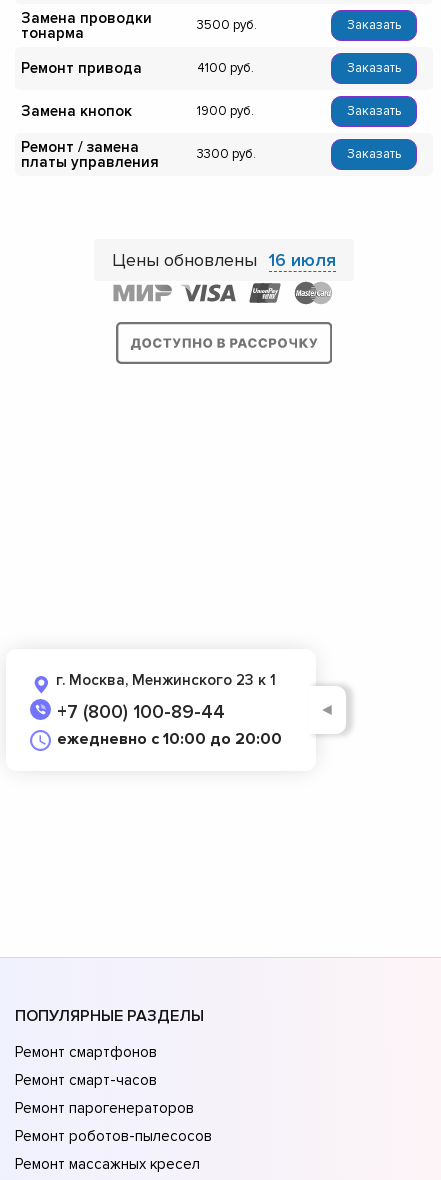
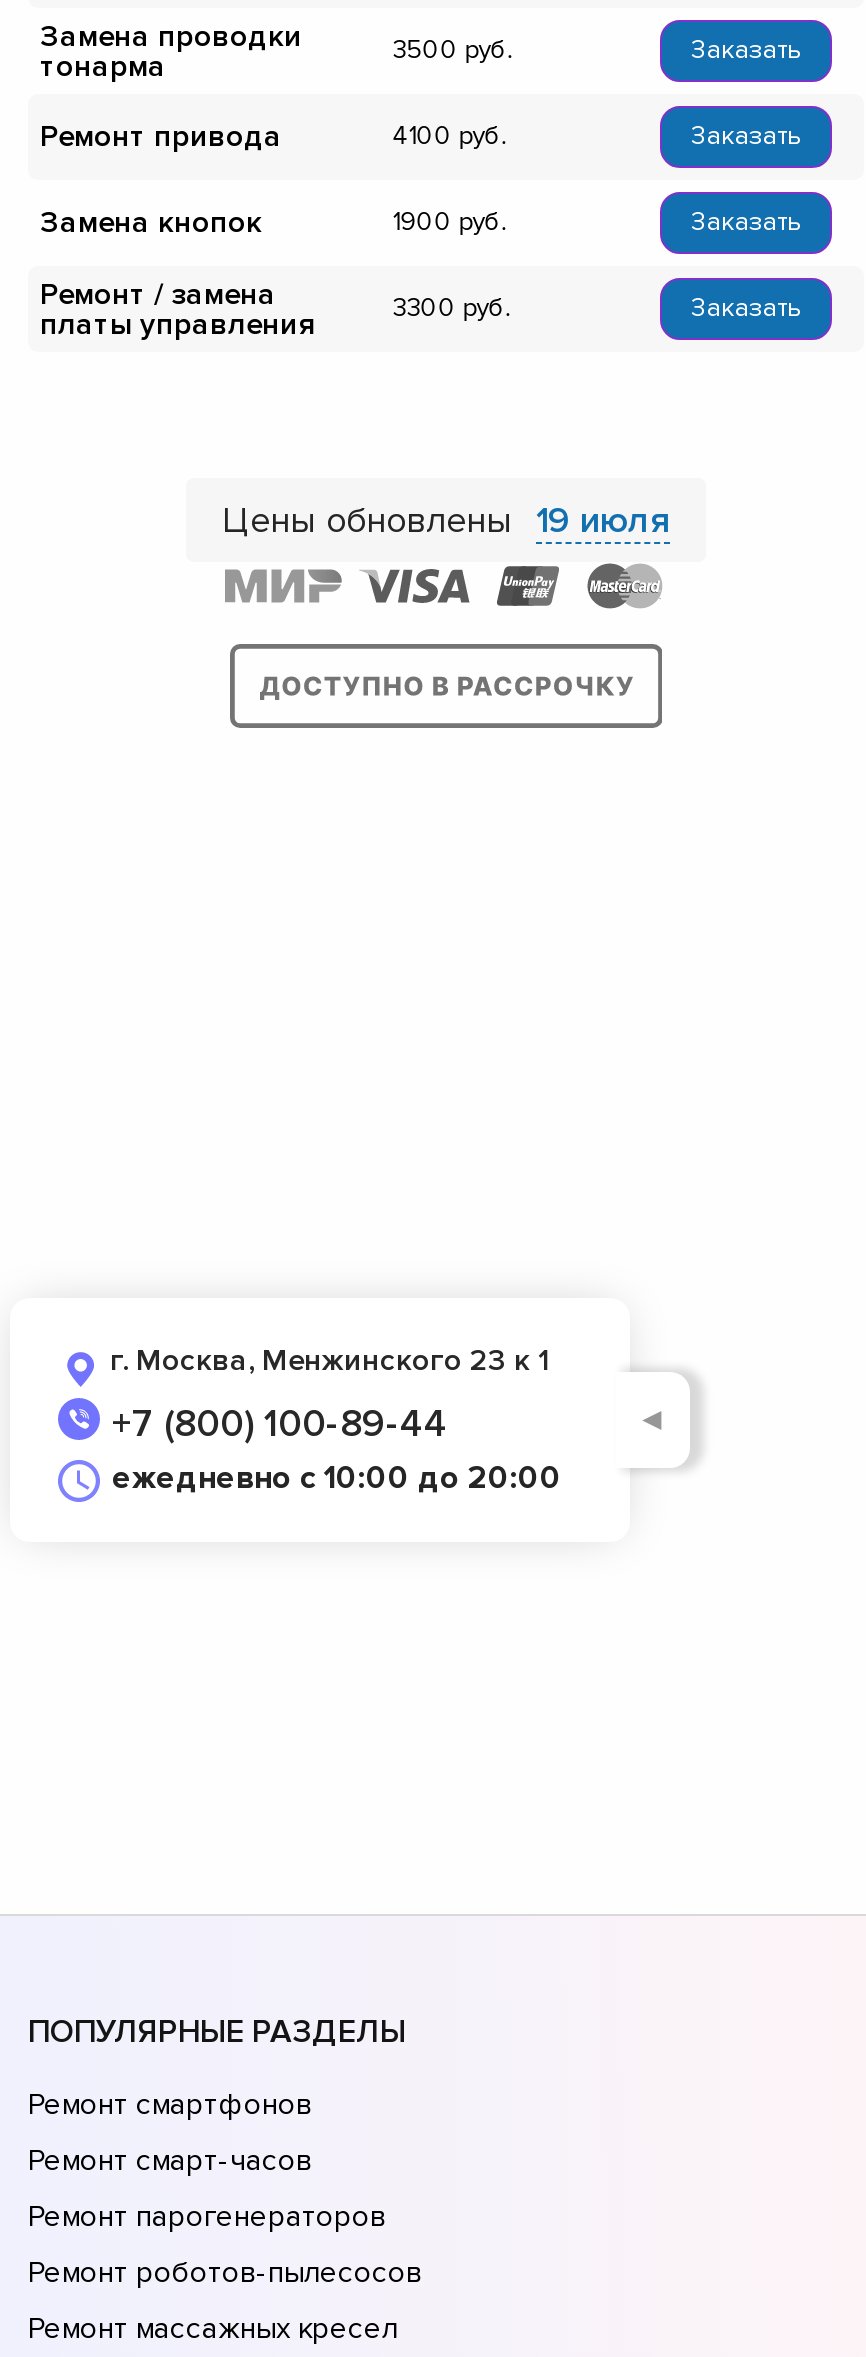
- Цены обновлены 16 июля
+ Цены обновлены 19 июля
